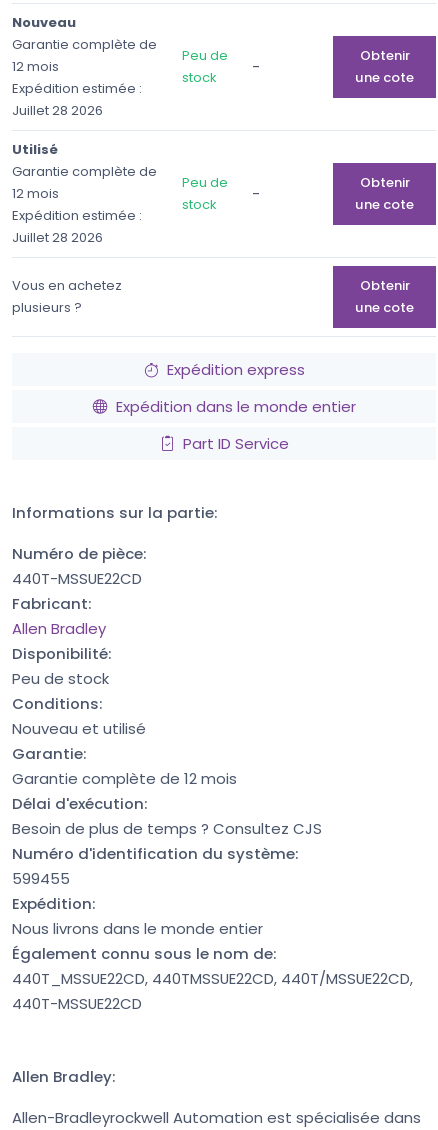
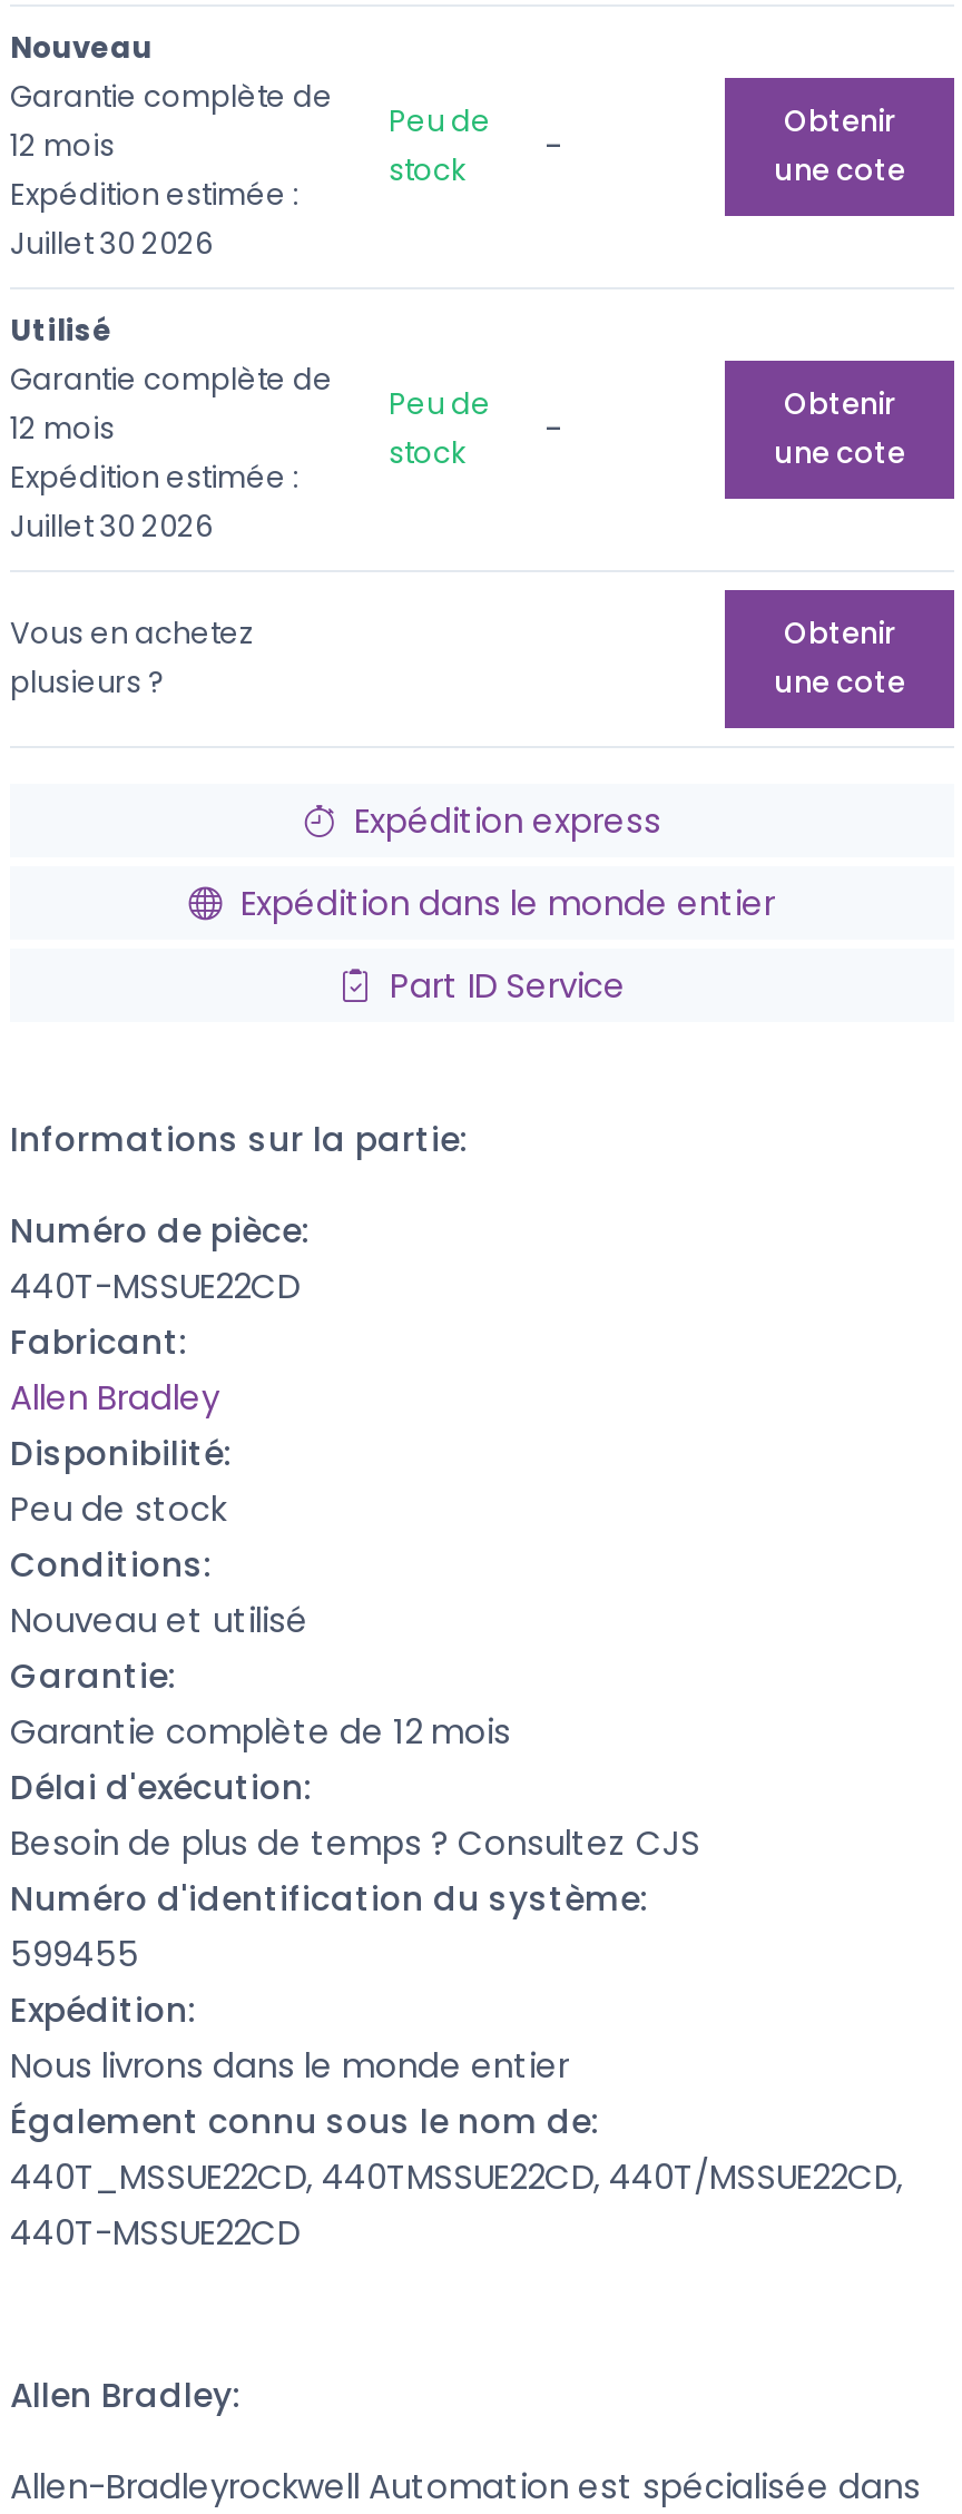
- Juillet 28 2026
+ Juillet 30 2026

- Juillet 28 2026
+ Juillet 30 2026
